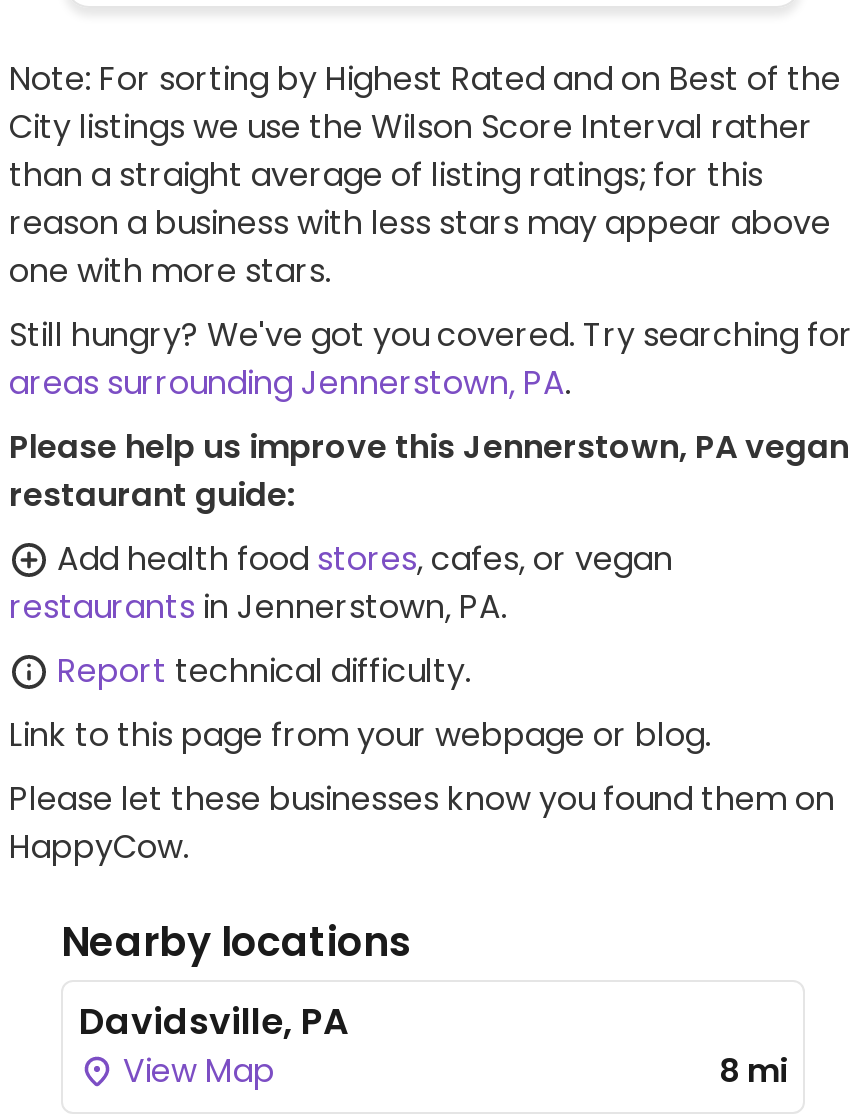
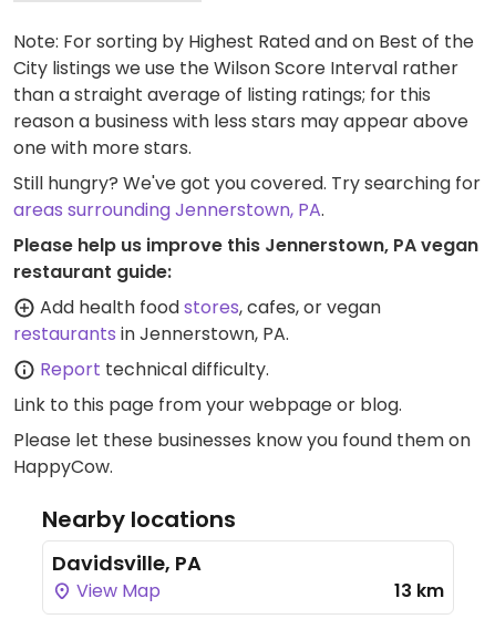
- 8 mi
+ 13 km
